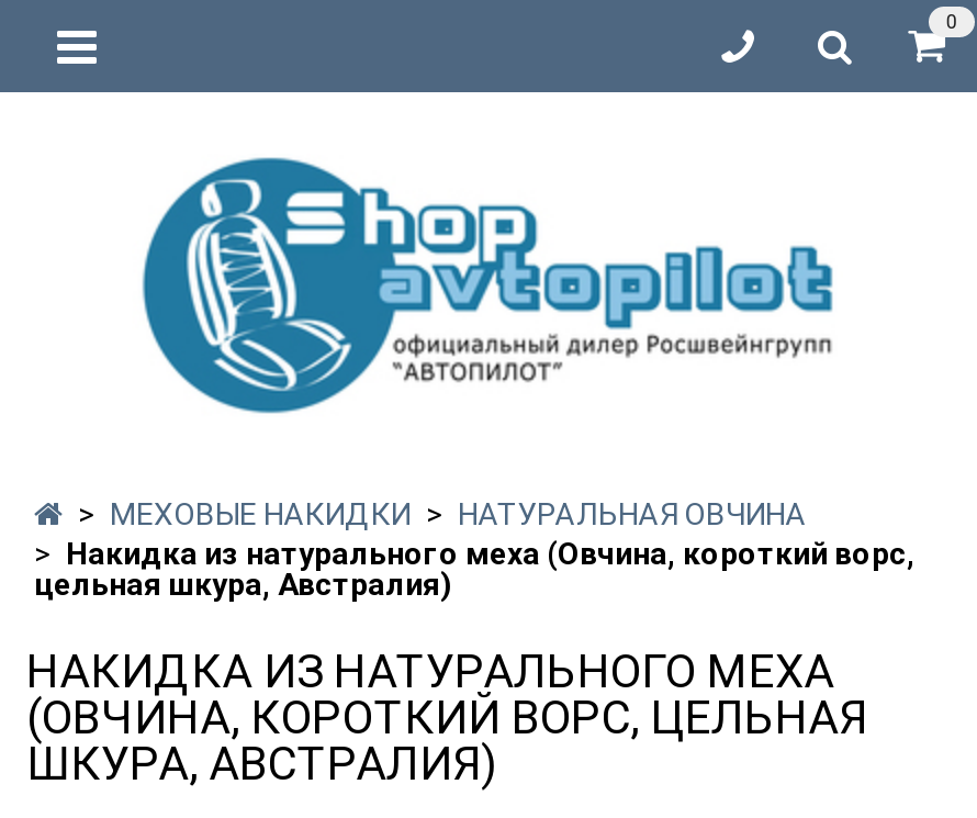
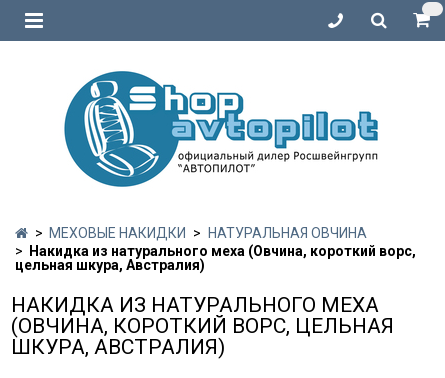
- 0
